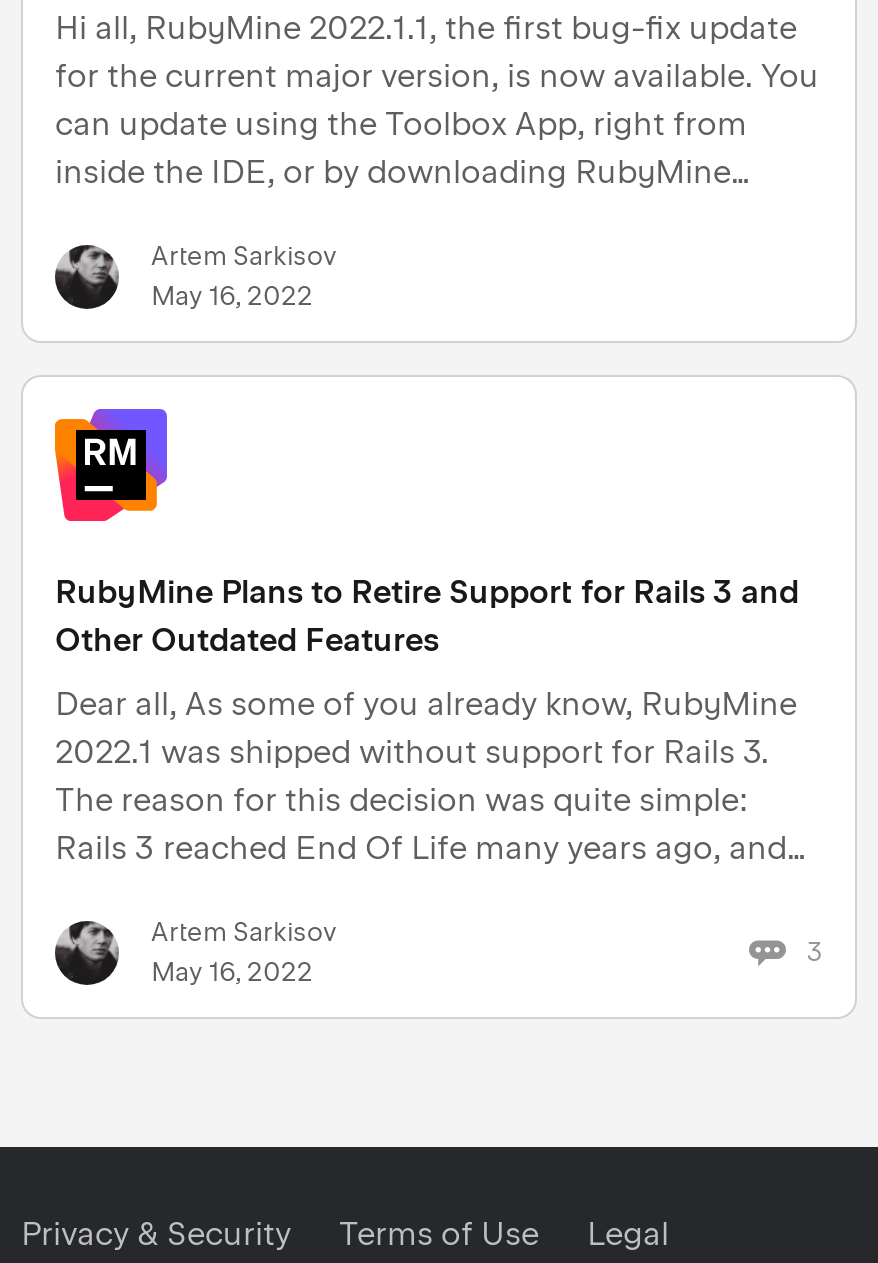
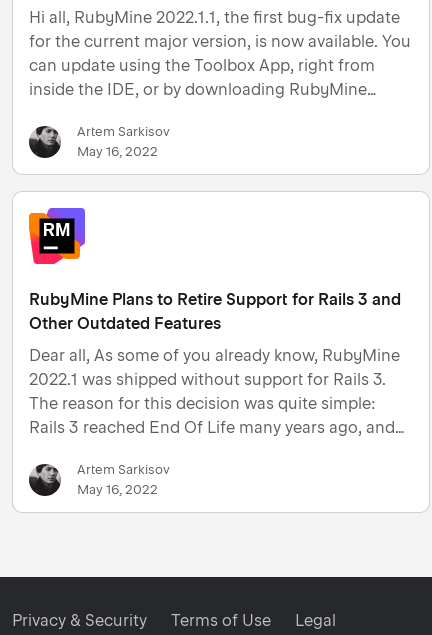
- 3
